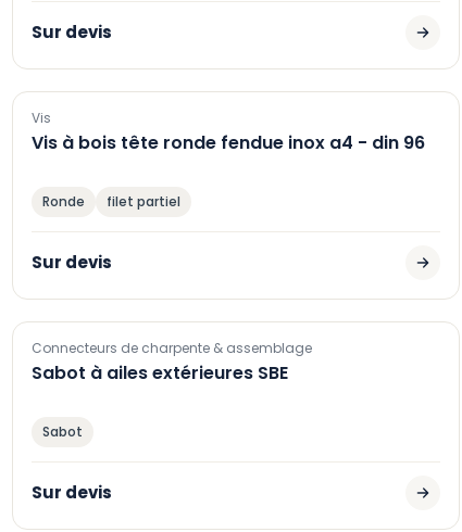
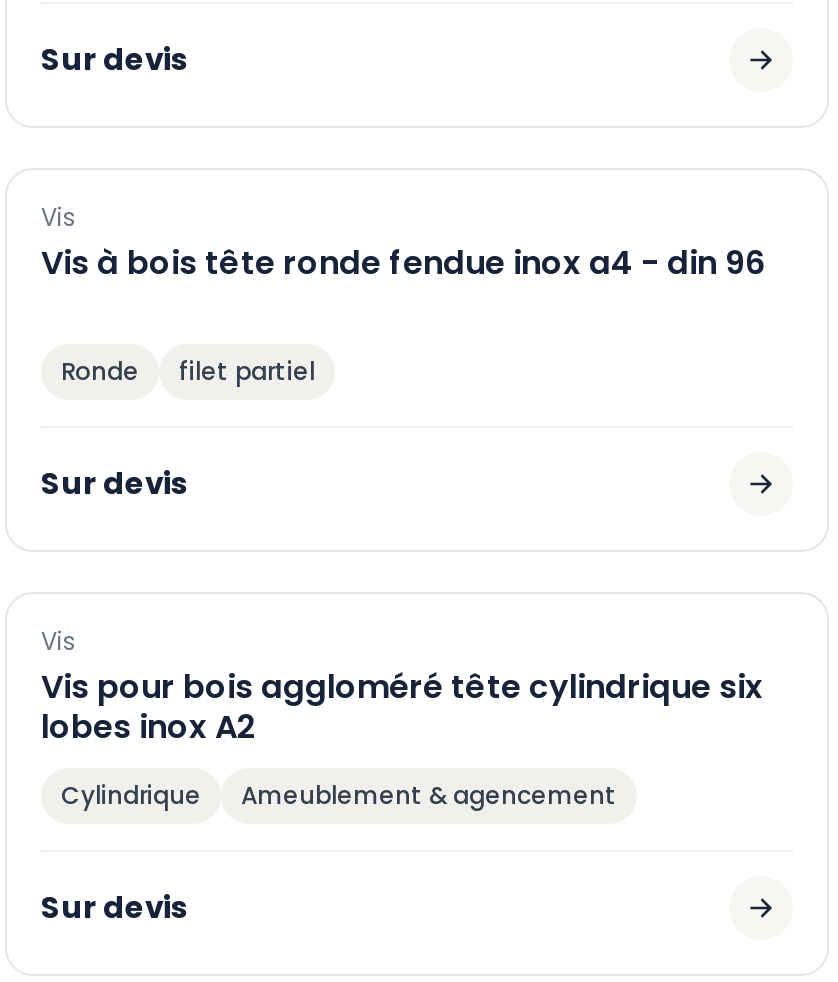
- Connecteurs de charpente & assemblage
- Sabot à ailes extérieures SBE
+ Vis
+ Vis pour bois aggloméré tête cylindrique six
+ lobes inox A2

- Sabot
+ Cylindrique
+ Ameublement & agencement
